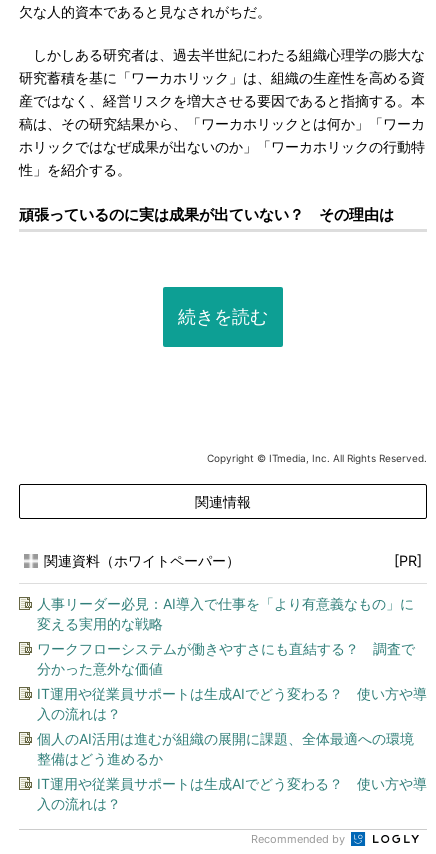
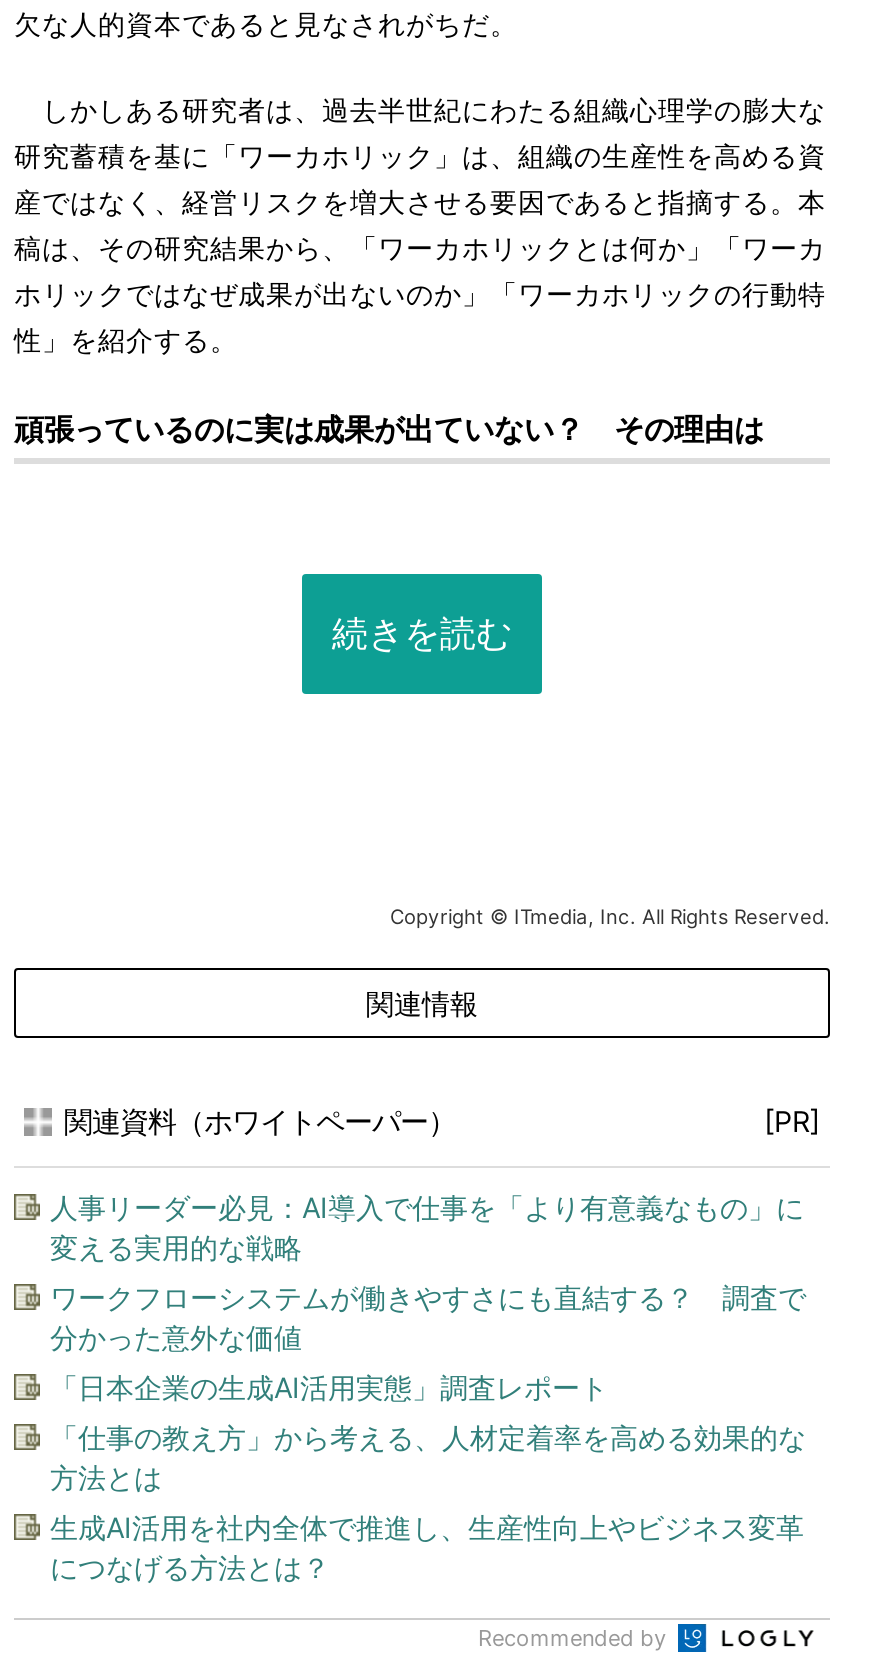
- IT運用や従業員サポートは生成AIでどう変わる？ 使い方や導
- 入の流れは？
+ 「日本企業の生成AI活用実態」調査レポート

- 個人のAI活用は進むが組織の展開に課題、全体最適への環境
- 整備はどう進めるか
+ 「仕事の教え方」から考える、人材定着率を高める効果的な
+ 方法とは

- IT運用や従業員サポートは生成AIでどう変わる？ 使い方や導
- 入の流れは？
+ 生成AI活用を社内全体で推進し、生産性向上やビジネス変革
+ につなげる方法とは？
